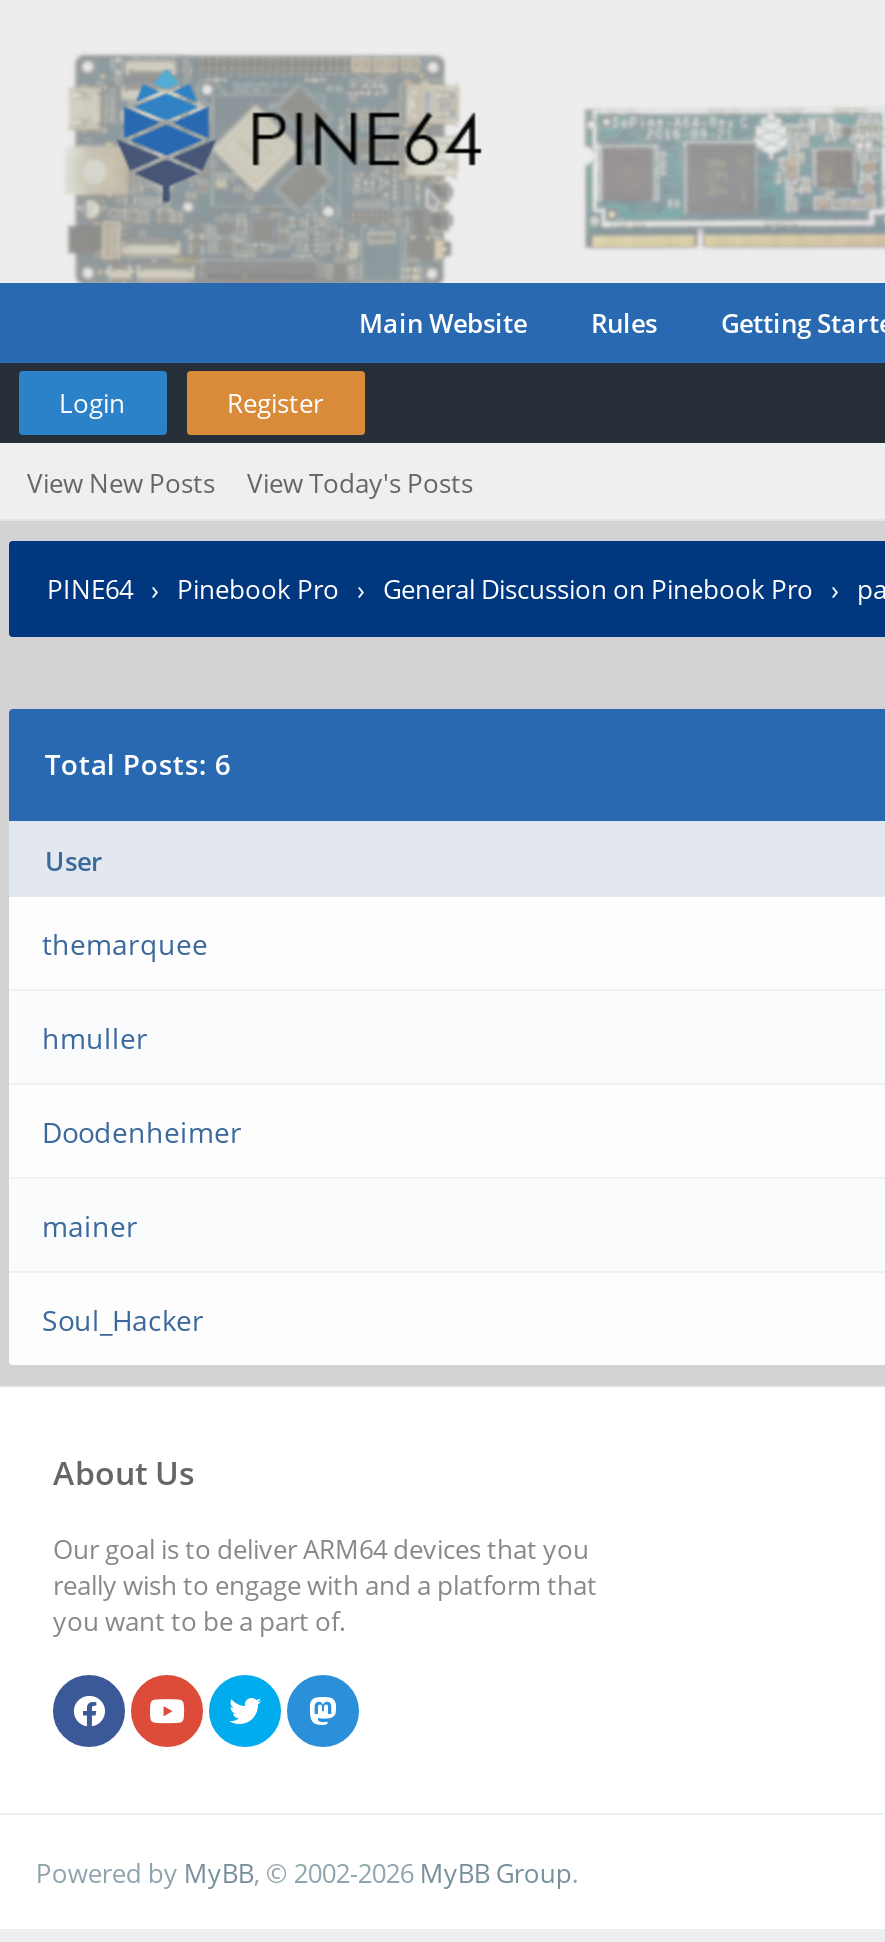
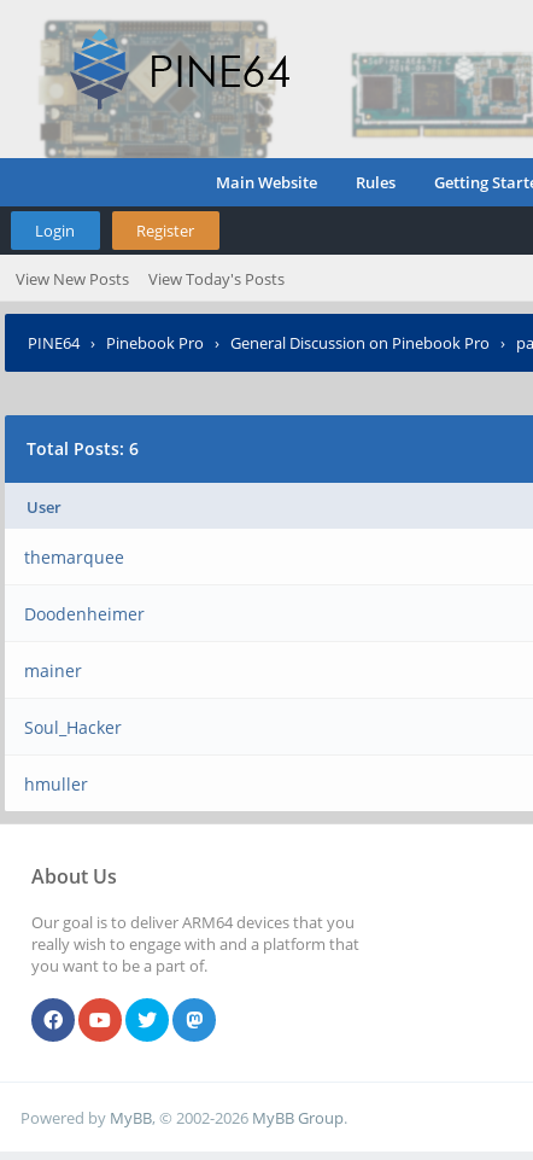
moved down: hmuller

moved up: Doodenheimer | mainer | Soul_Hacker
